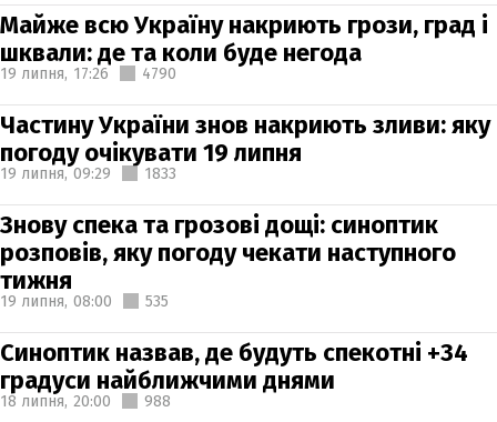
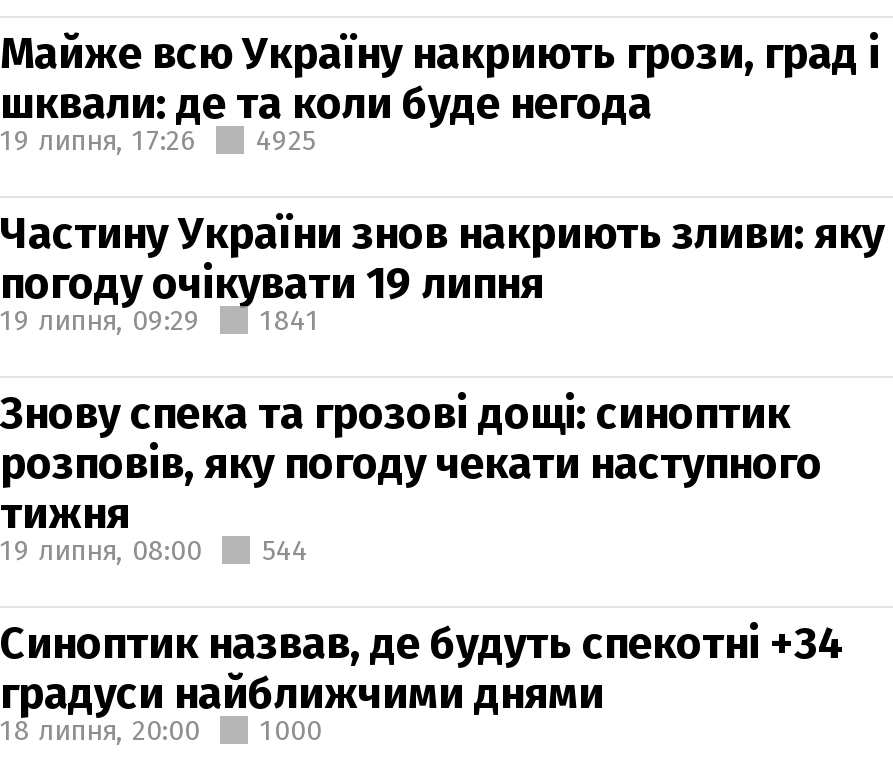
- 19 липня, 17:26 4790
+ 19 липня, 17:26 4925

- 19 липня, 09:29 1833
+ 19 липня, 09:29 1841

- 19 липня, 08:00 535
+ 19 липня, 08:00 544

- 18 липня, 20:00 988
+ 18 липня, 20:00 1000
